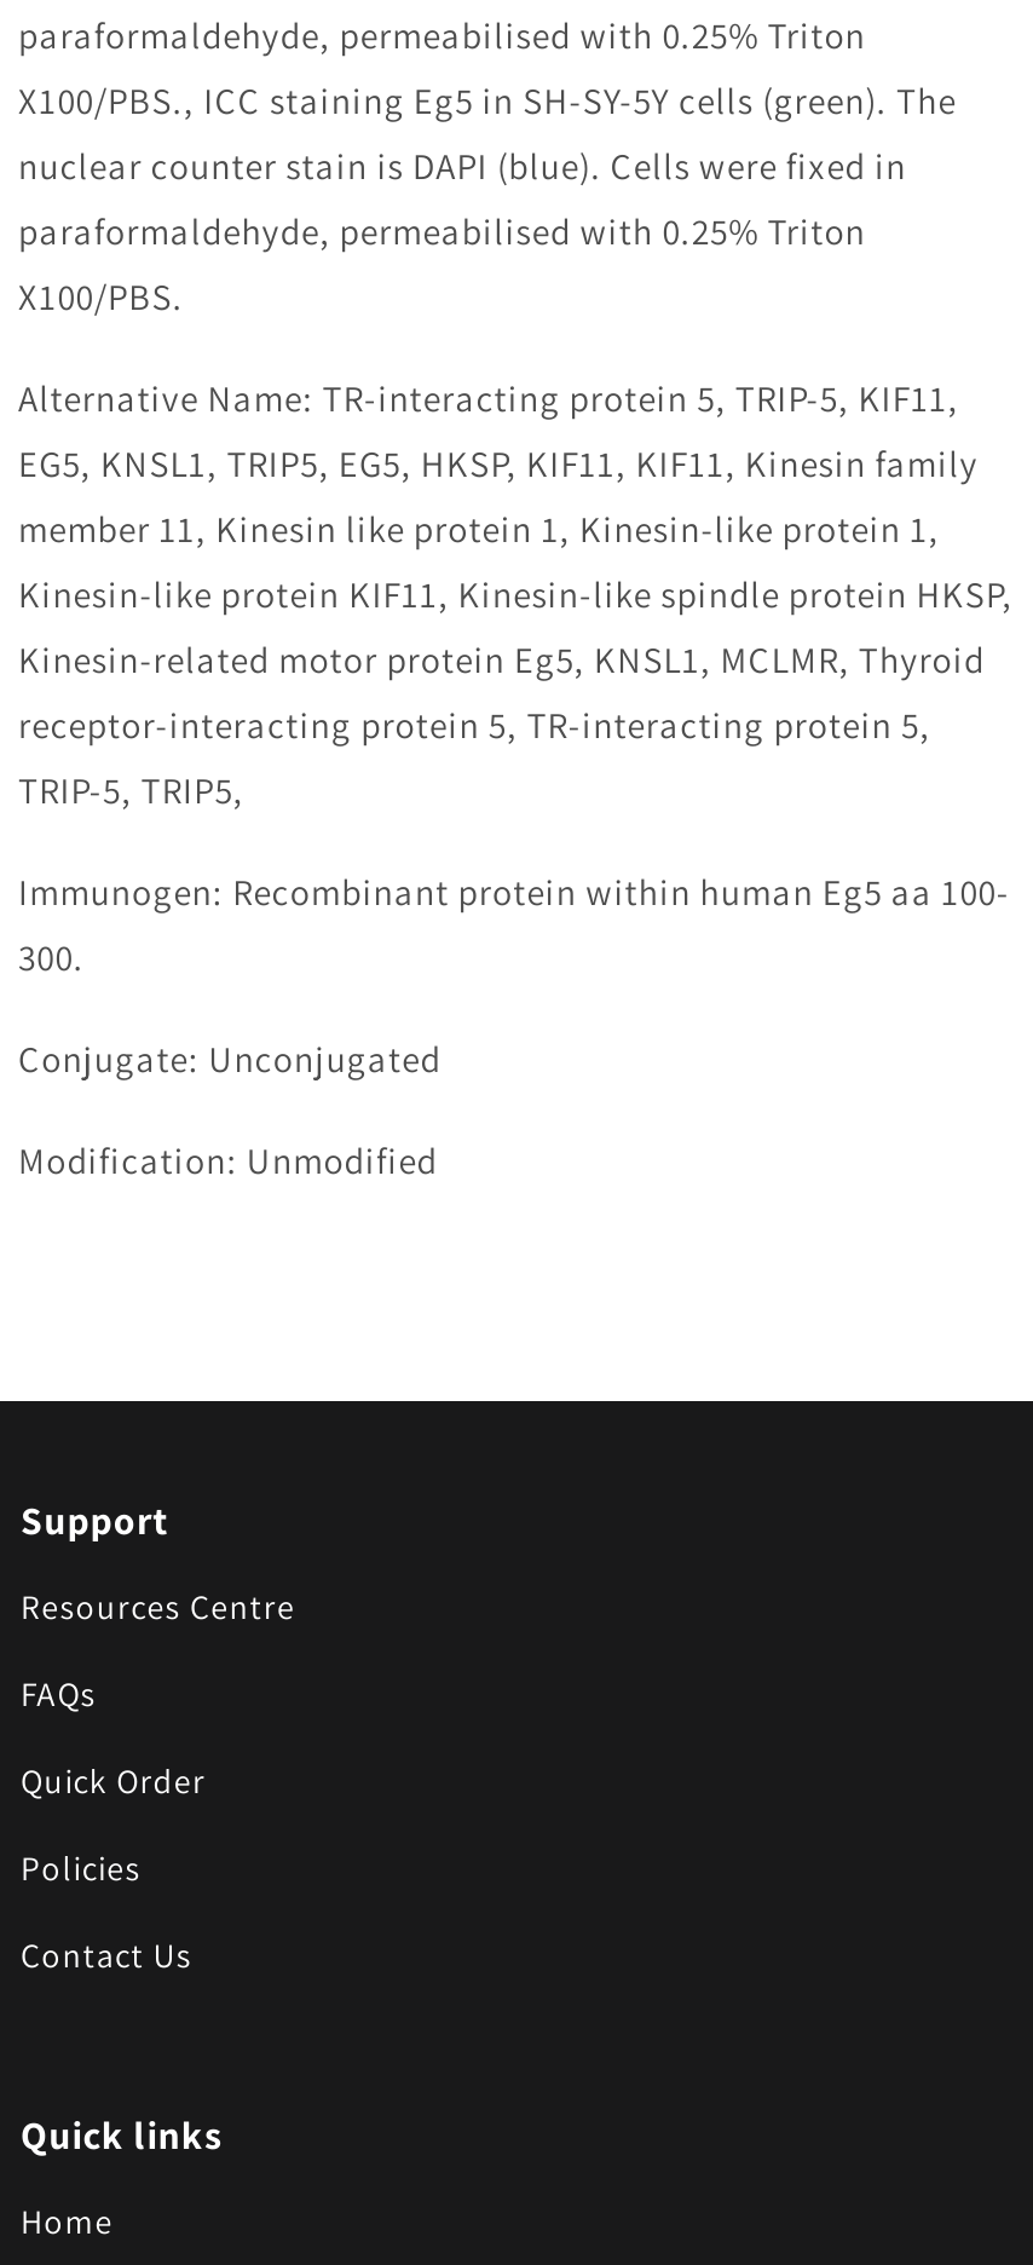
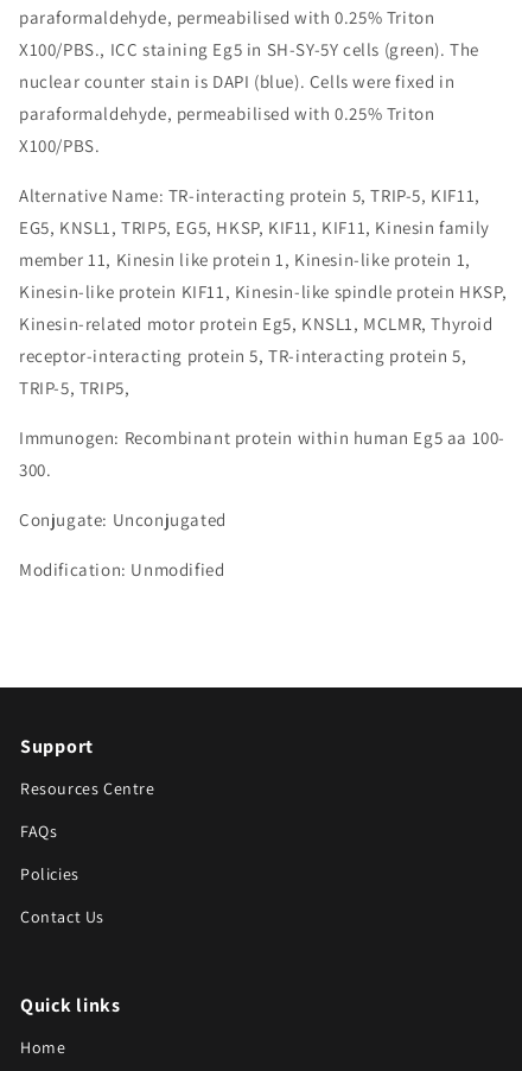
- Quick Order
